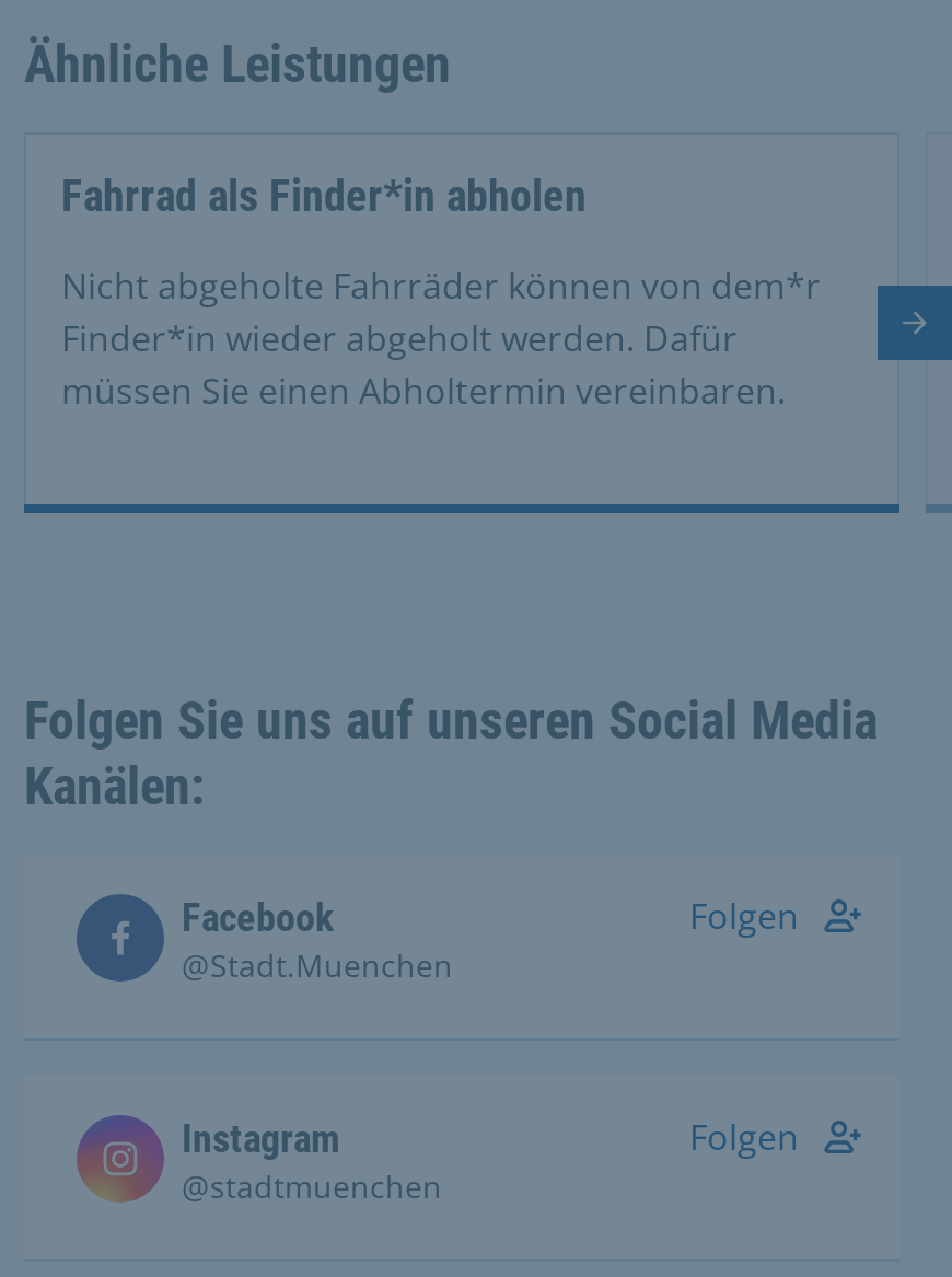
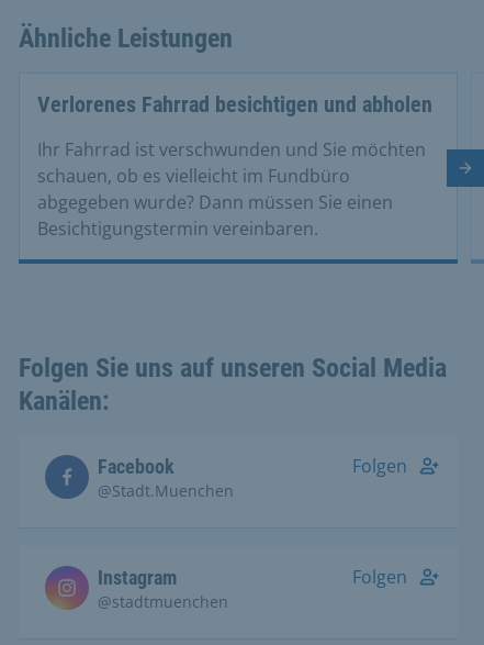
- Fahrrad als Finder*in abholen
+ Verlorenes Fahrrad besichtigen und abholen

- Nicht abgeholte Fahrräder können von dem*r
- Finder*in wieder abgeholt werden. Dafür
- müssen Sie einen Abholtermin vereinbaren.
+ Ihr Fahrrad ist verschwunden und Sie möchten
+ schauen, ob es vielleicht im Fundbüro
+ abgegeben wurde? Dann müssen Sie einen
+ Besichtigungstermin vereinbaren.
